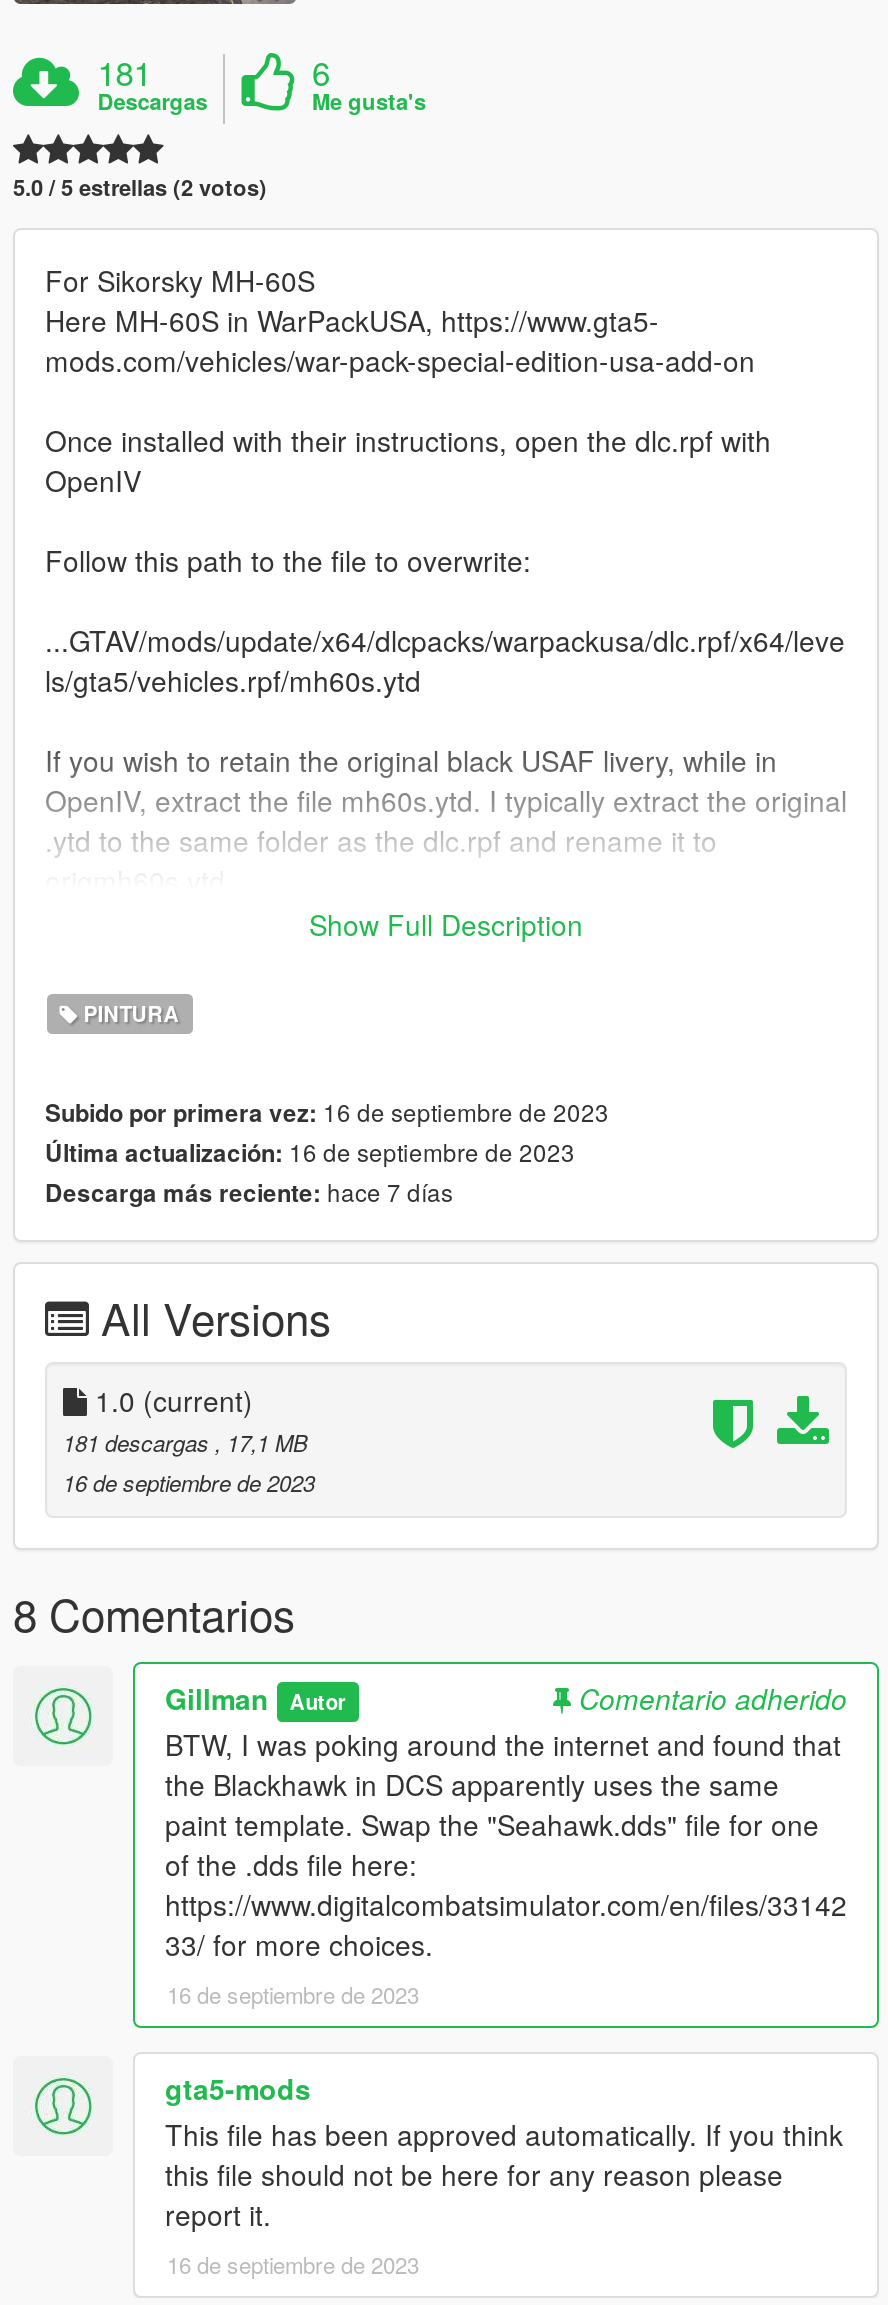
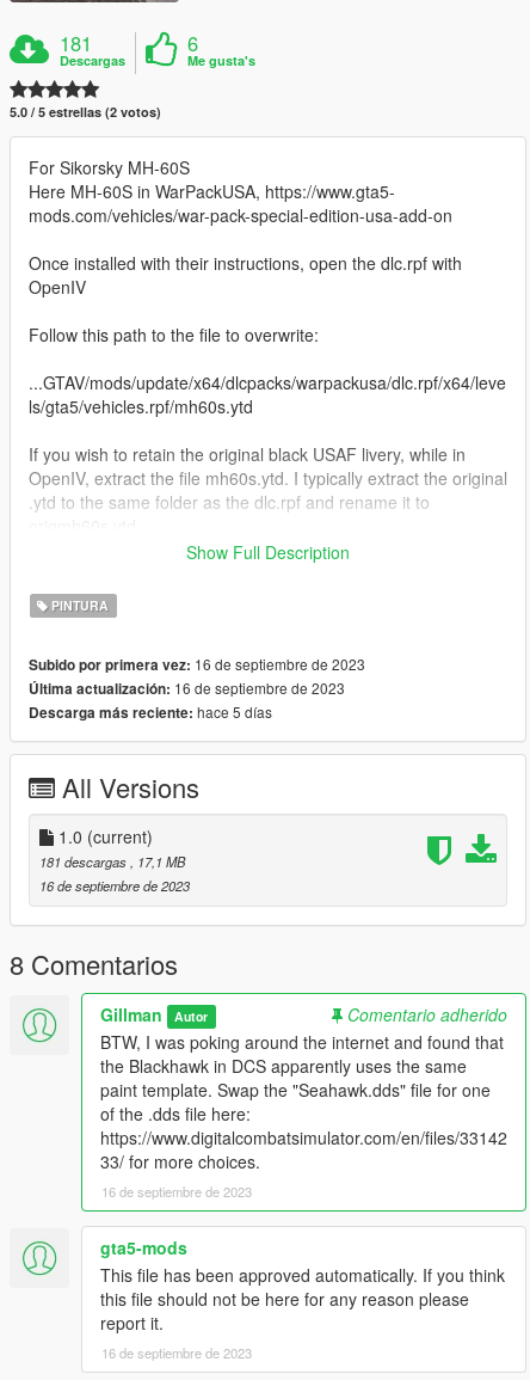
- Descarga más reciente: hace 7 días
+ Descarga más reciente: hace 5 días
